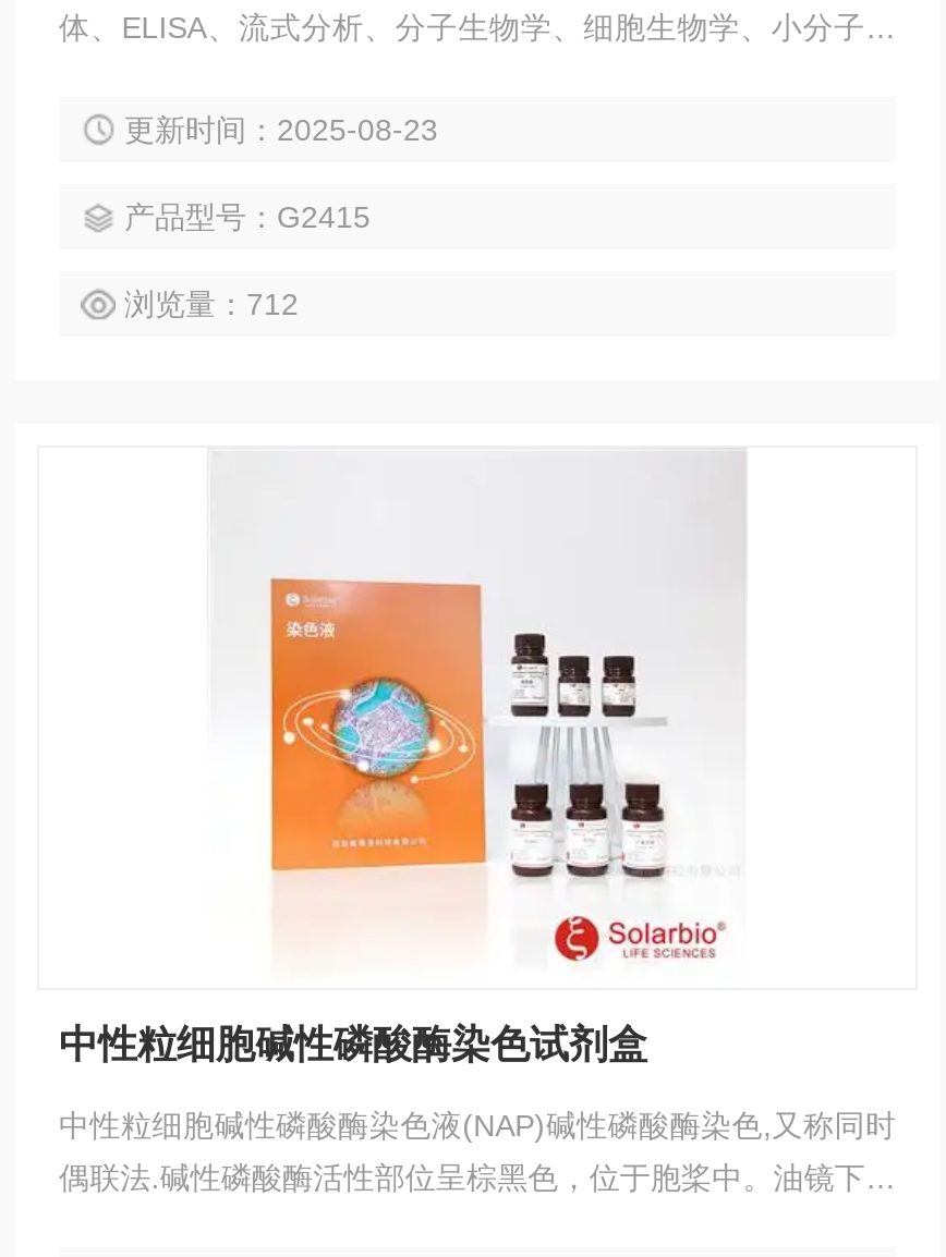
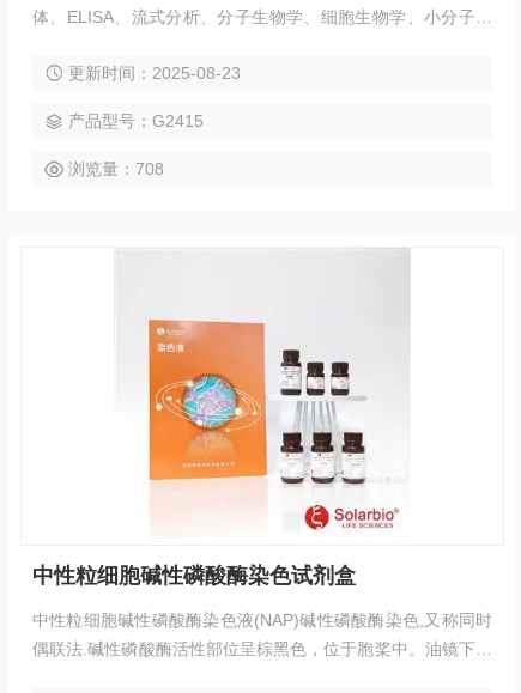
- 浏览量：712
+ 浏览量：708
